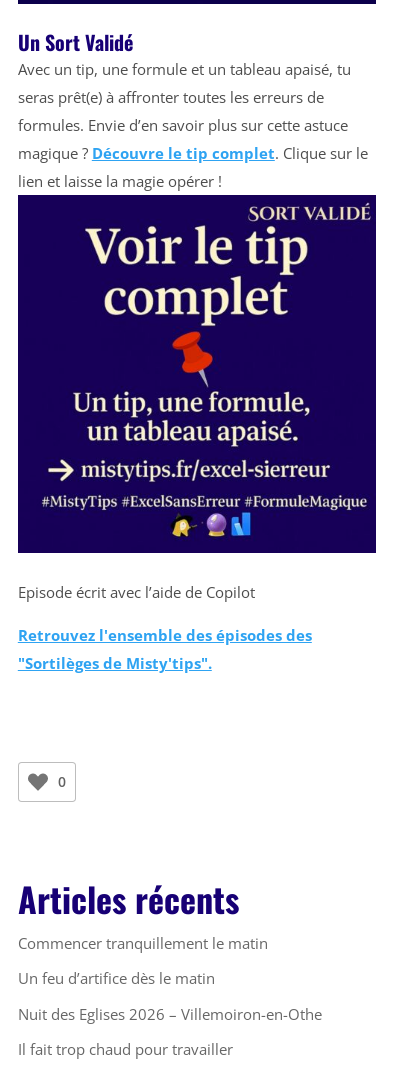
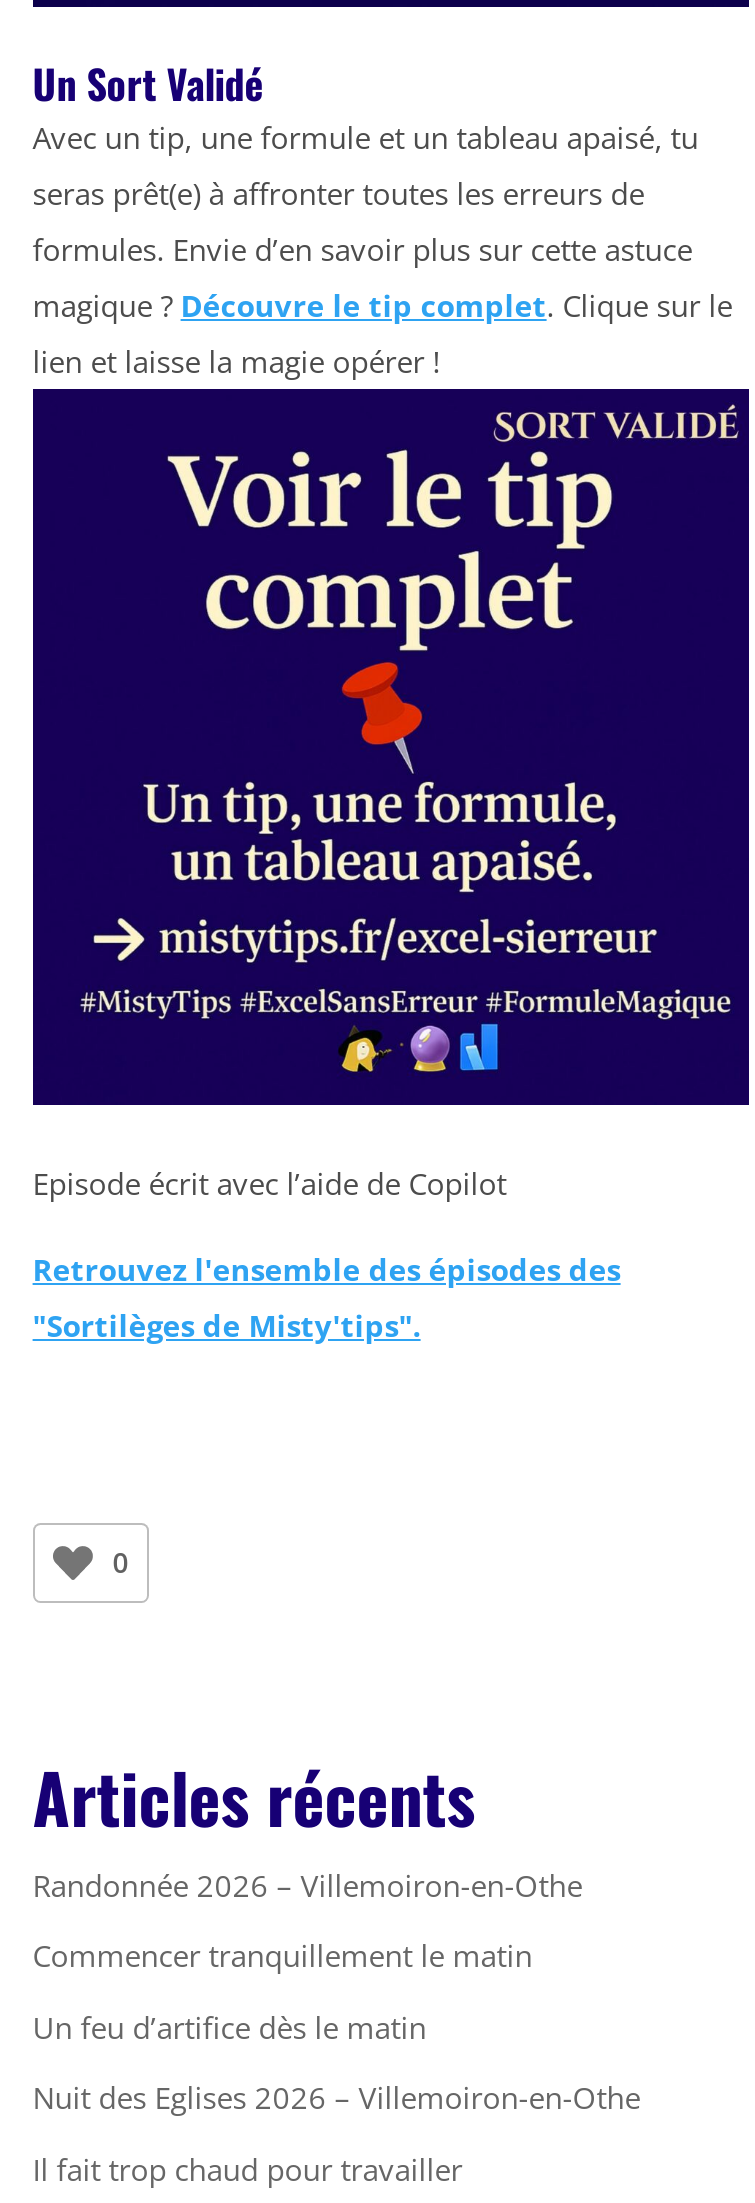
+ Randonnée 2026 – Villemoiron-en-Othe
